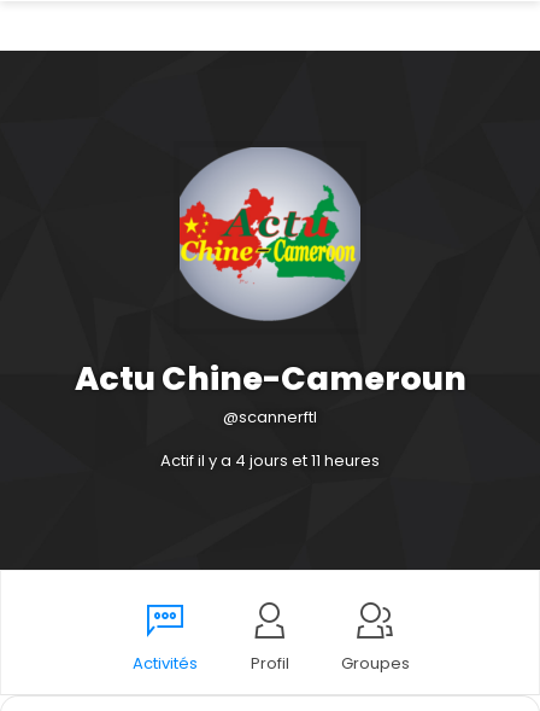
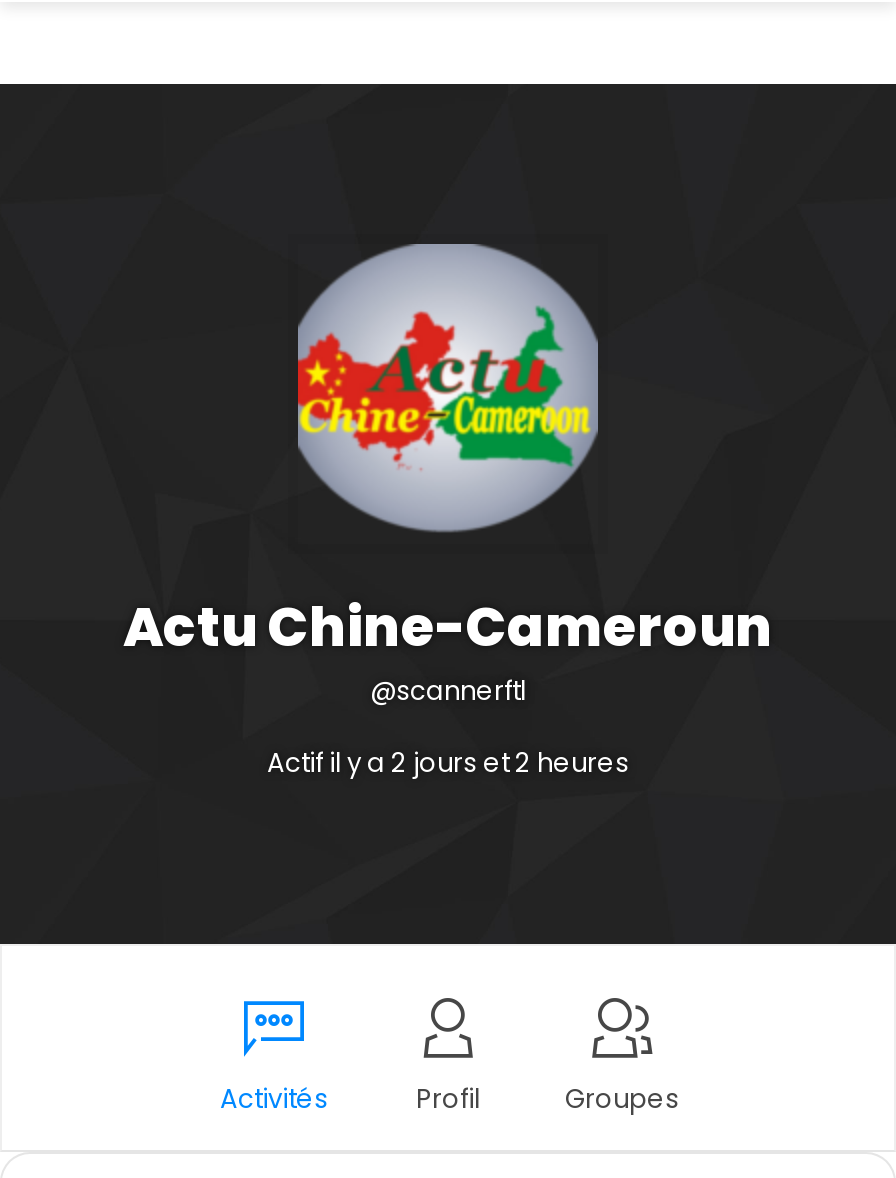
- Actif il y a 4 jours et 11 heures
+ Actif il y a 2 jours et 2 heures
